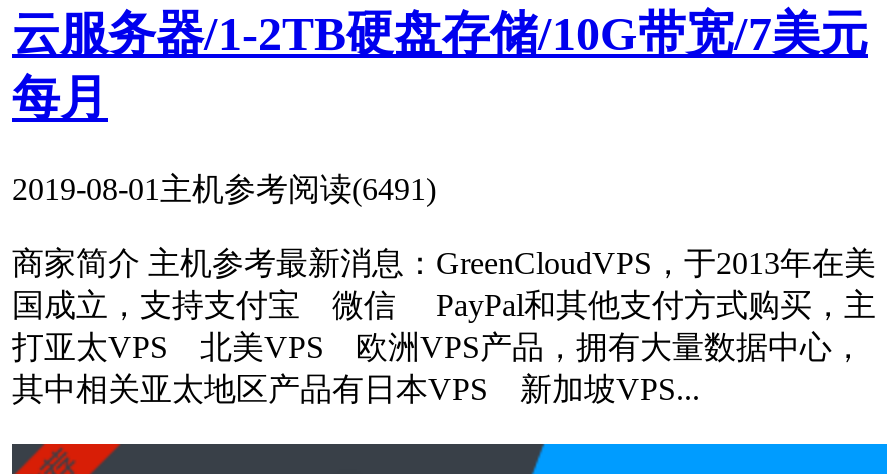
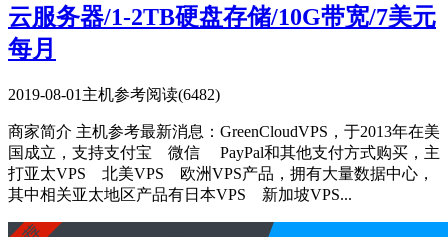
- 2019-08-01主机参考阅读(6491)
+ 2019-08-01主机参考阅读(6482)
